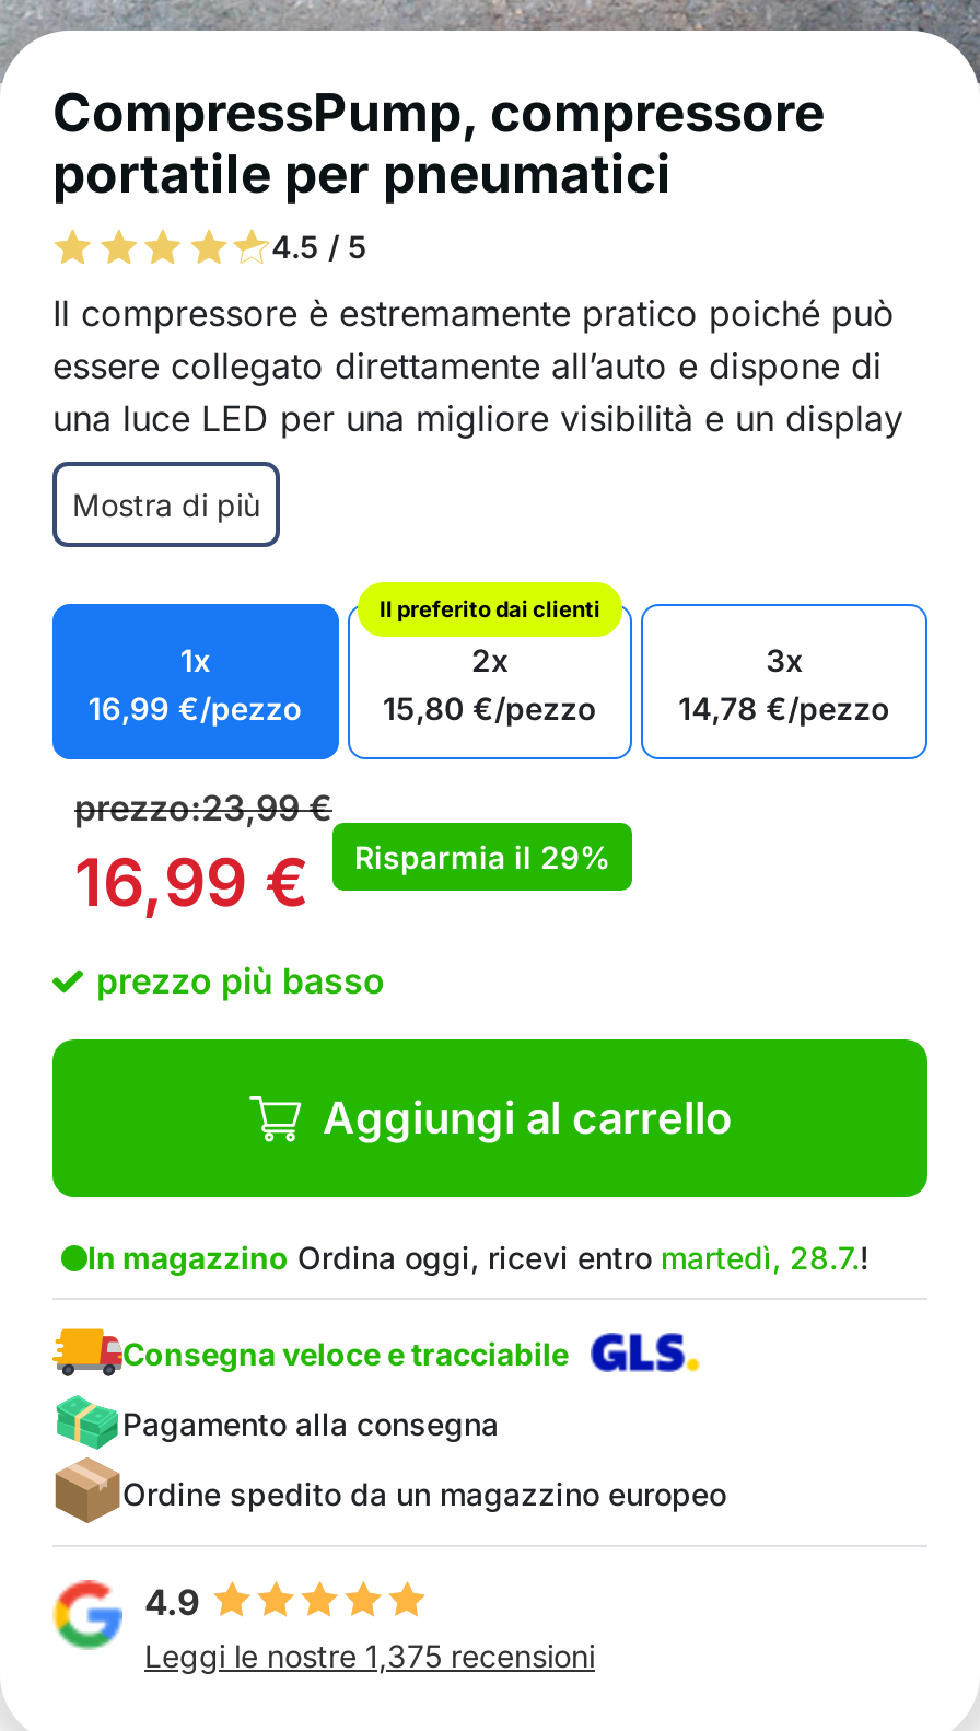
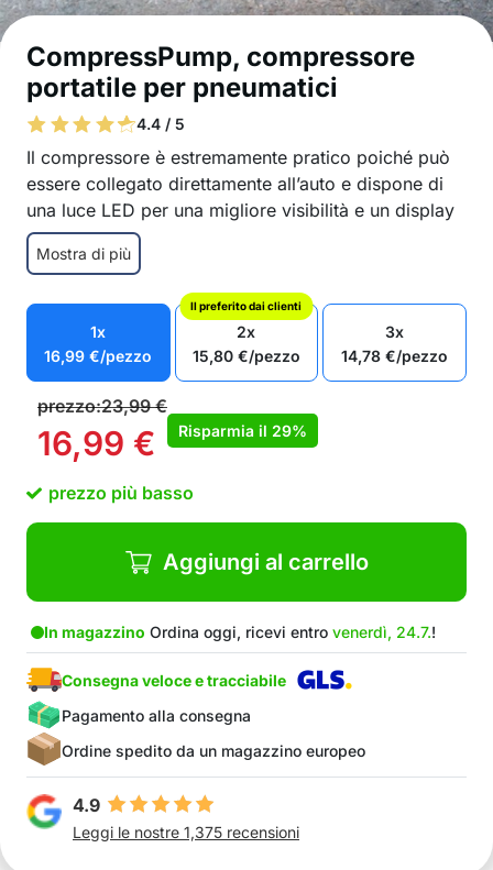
- 4.5 / 5
+ 4.4 / 5

- In magazzino Ordina oggi, ricevi entro martedì, 28.7.!
+ In magazzino Ordina oggi, ricevi entro venerdì, 24.7.!
